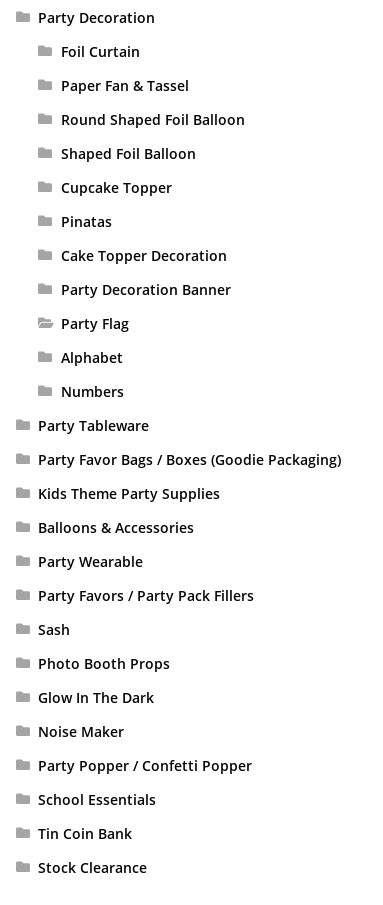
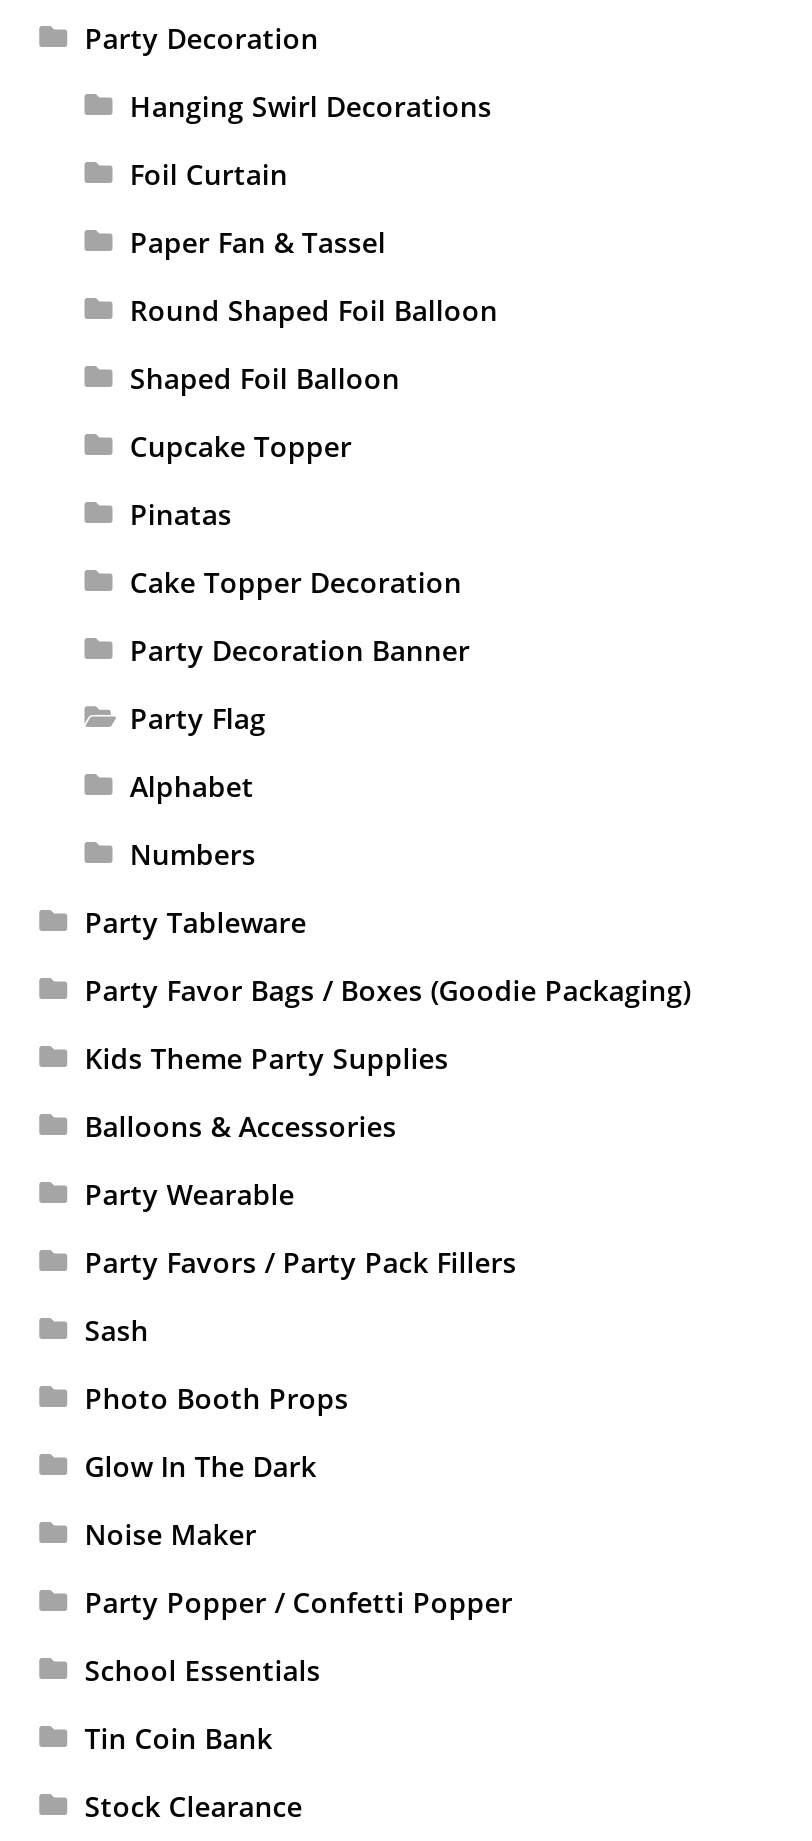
+ Hanging Swirl Decorations
